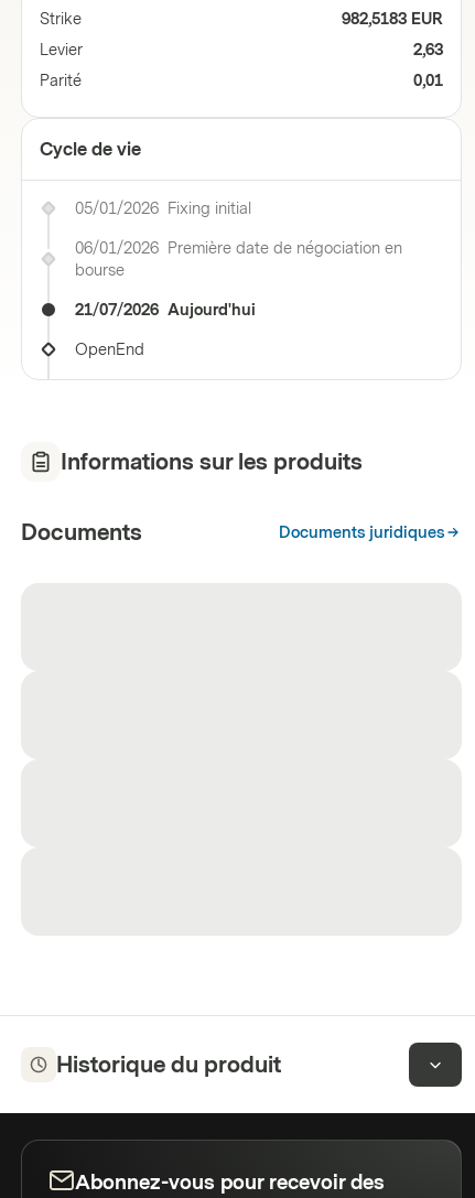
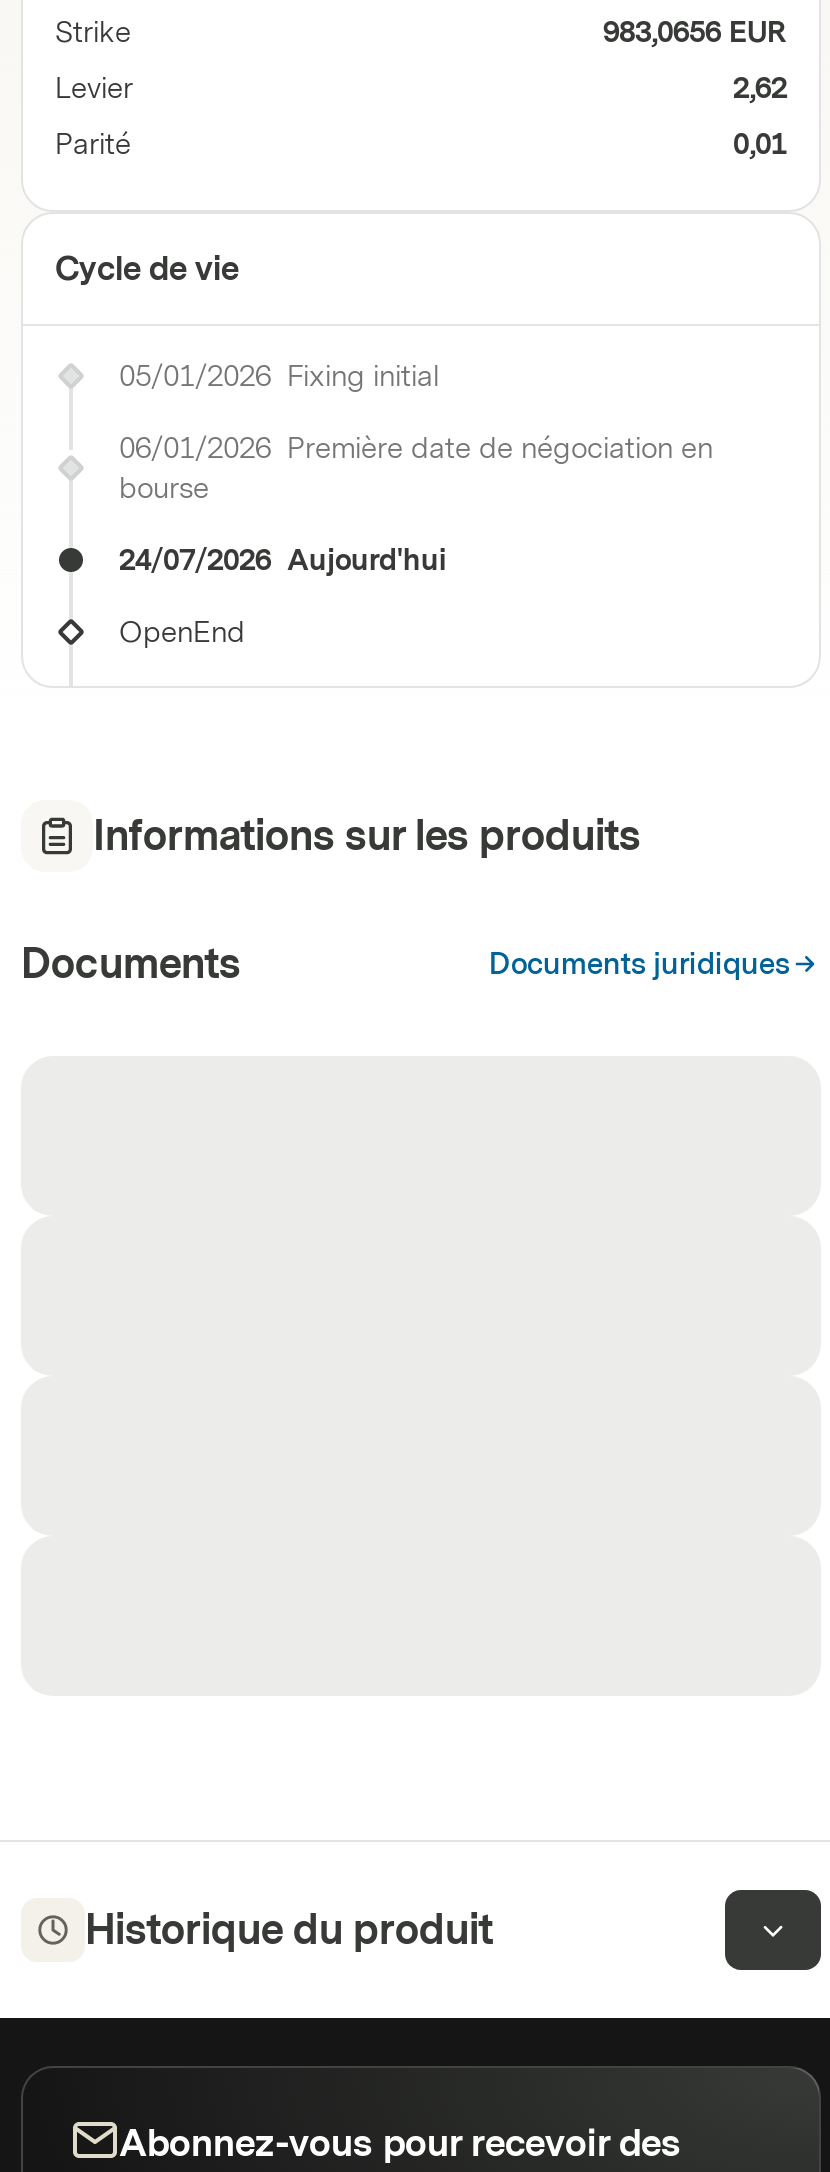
- 982,5183 EUR
+ 983,0656 EUR

- 2,63
+ 2,62

- 21/07/2026 Aujourd'hui
+ 24/07/2026 Aujourd'hui
